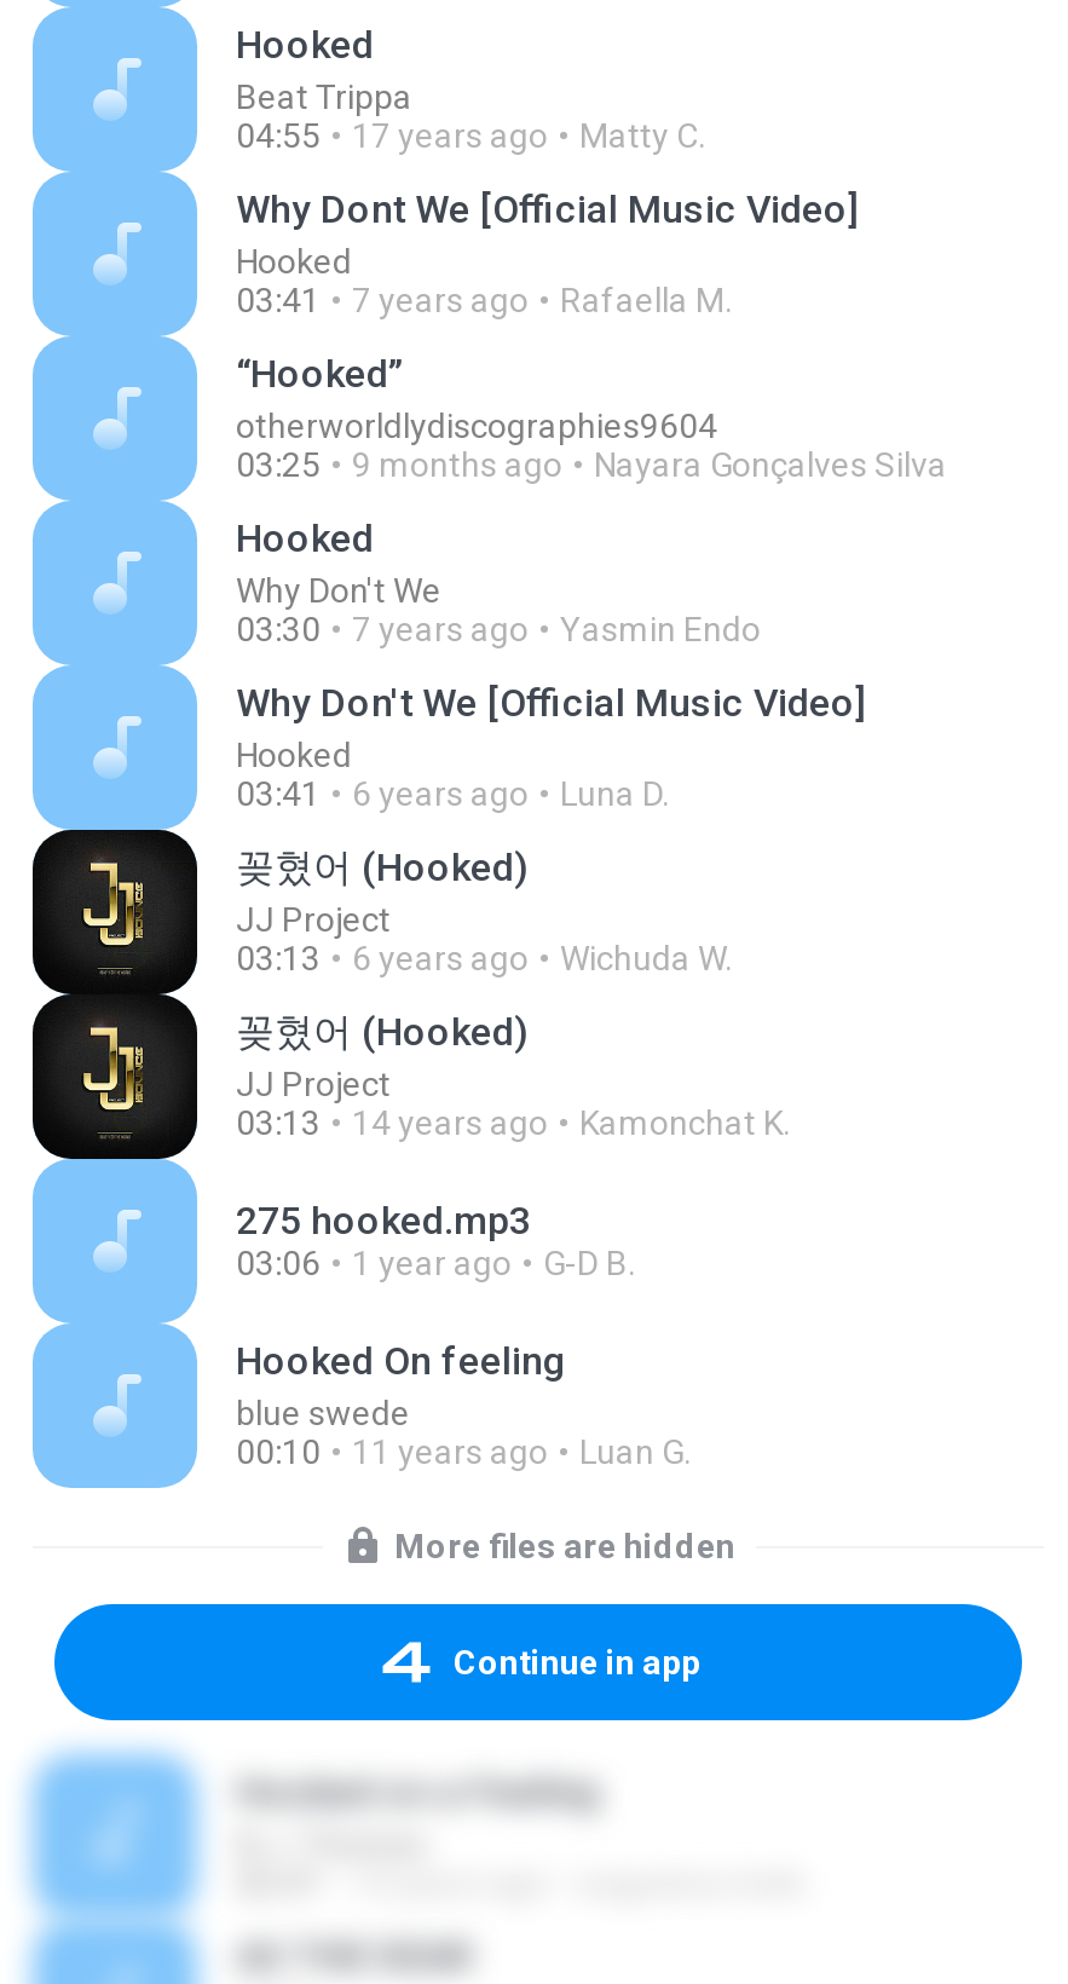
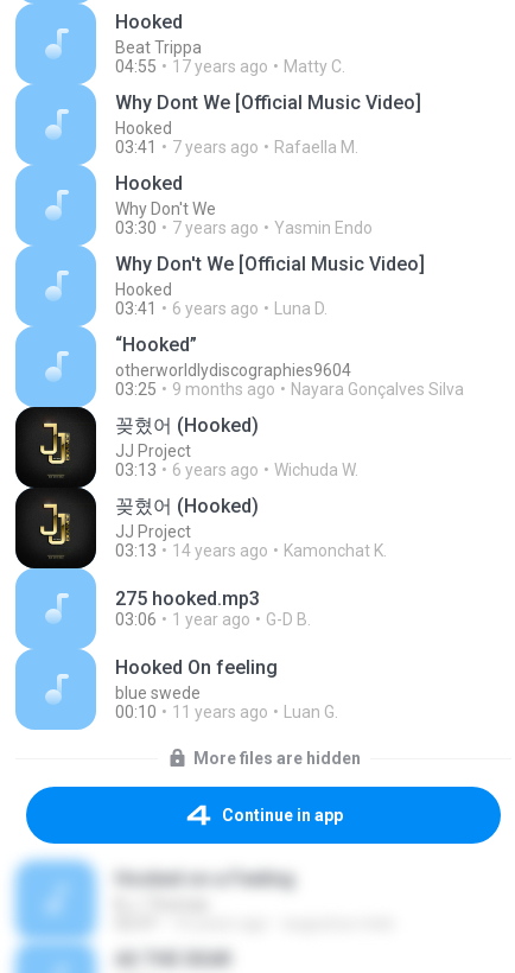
moved down: “Hooked” | otherworldlydiscographies9604 | 03:25 | 9 months ago | Nayara Gonçalves Silva

moved up: Hooked | Why Don't We | 03:30 | ... | 6 years ago | Luna D.
